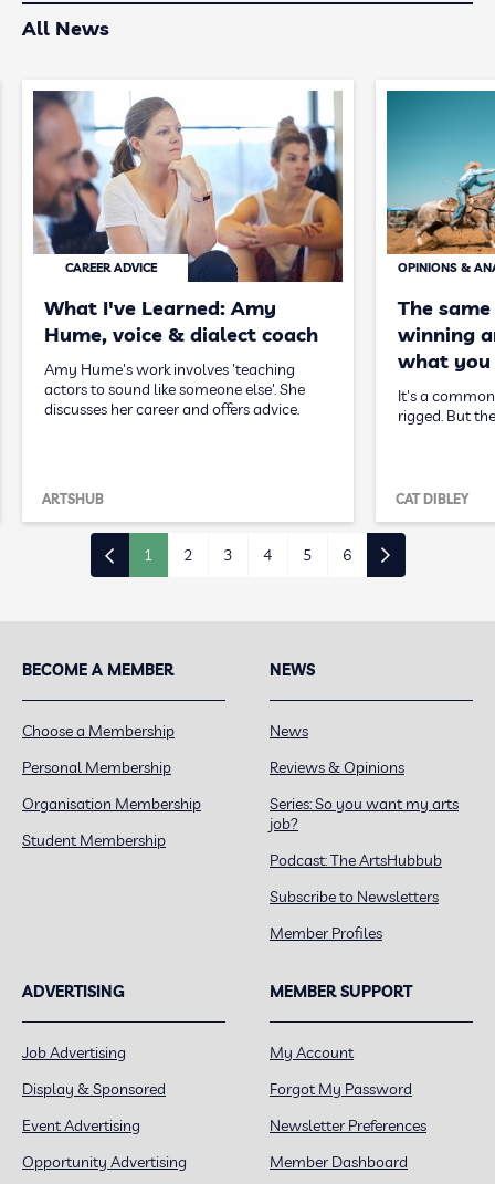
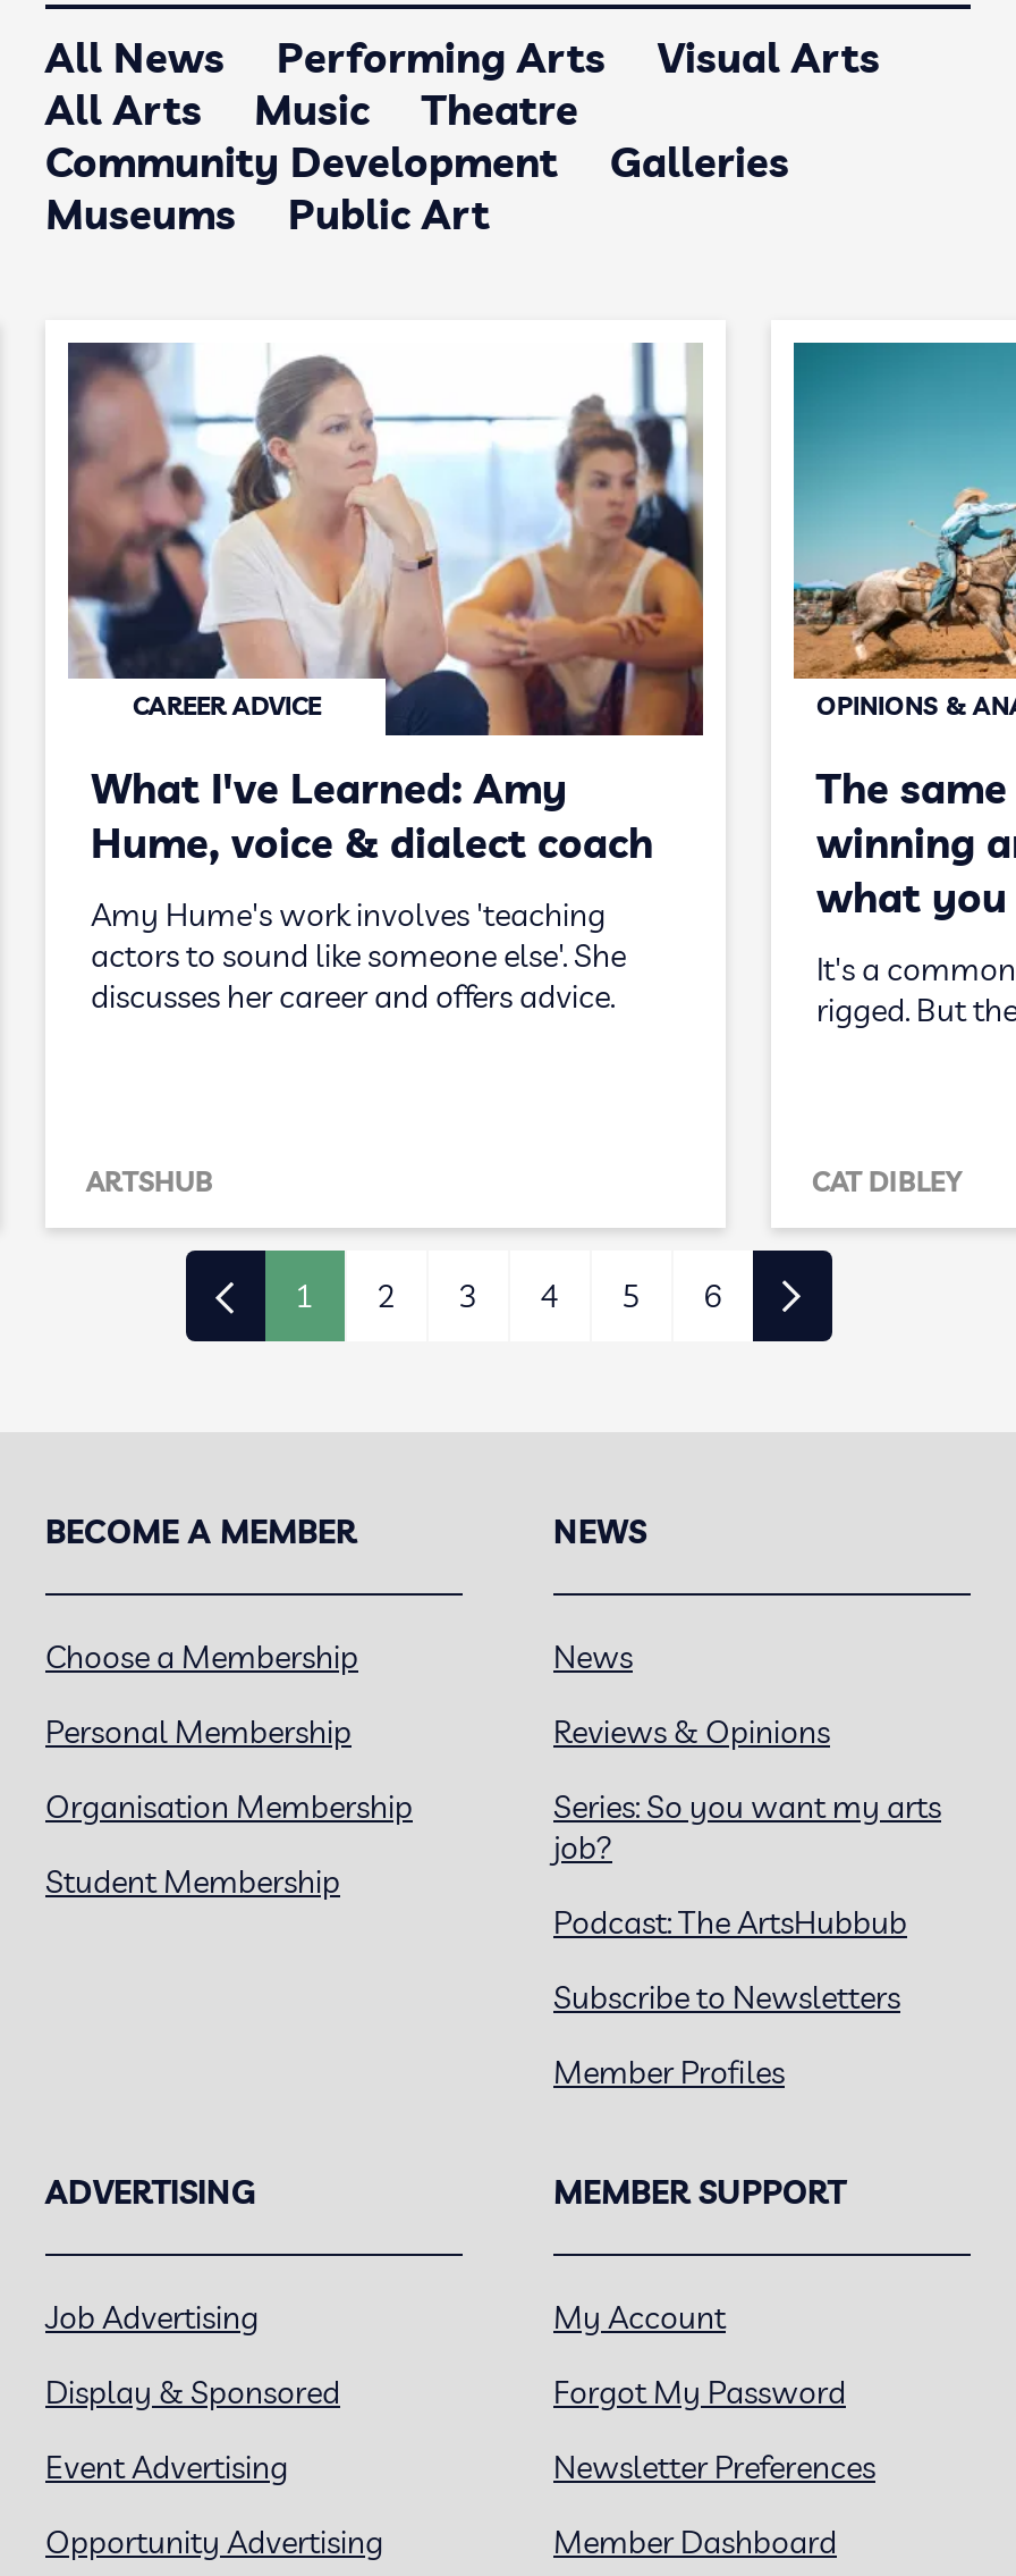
+ Performing Arts
+ Visual Arts
+ All Arts
+ Music
+ Theatre
+ Community Development
+ Galleries
+ Museums
+ Public Art
